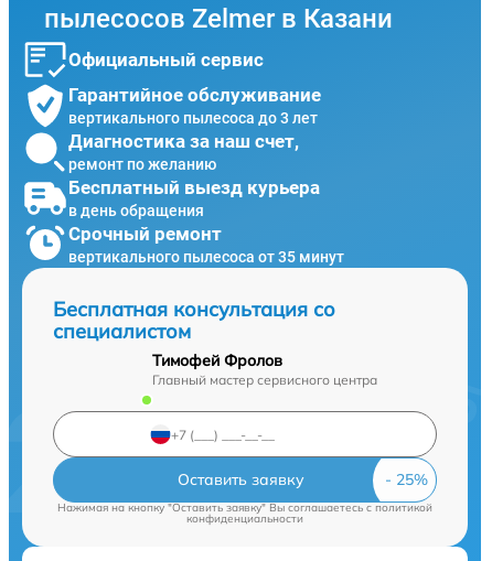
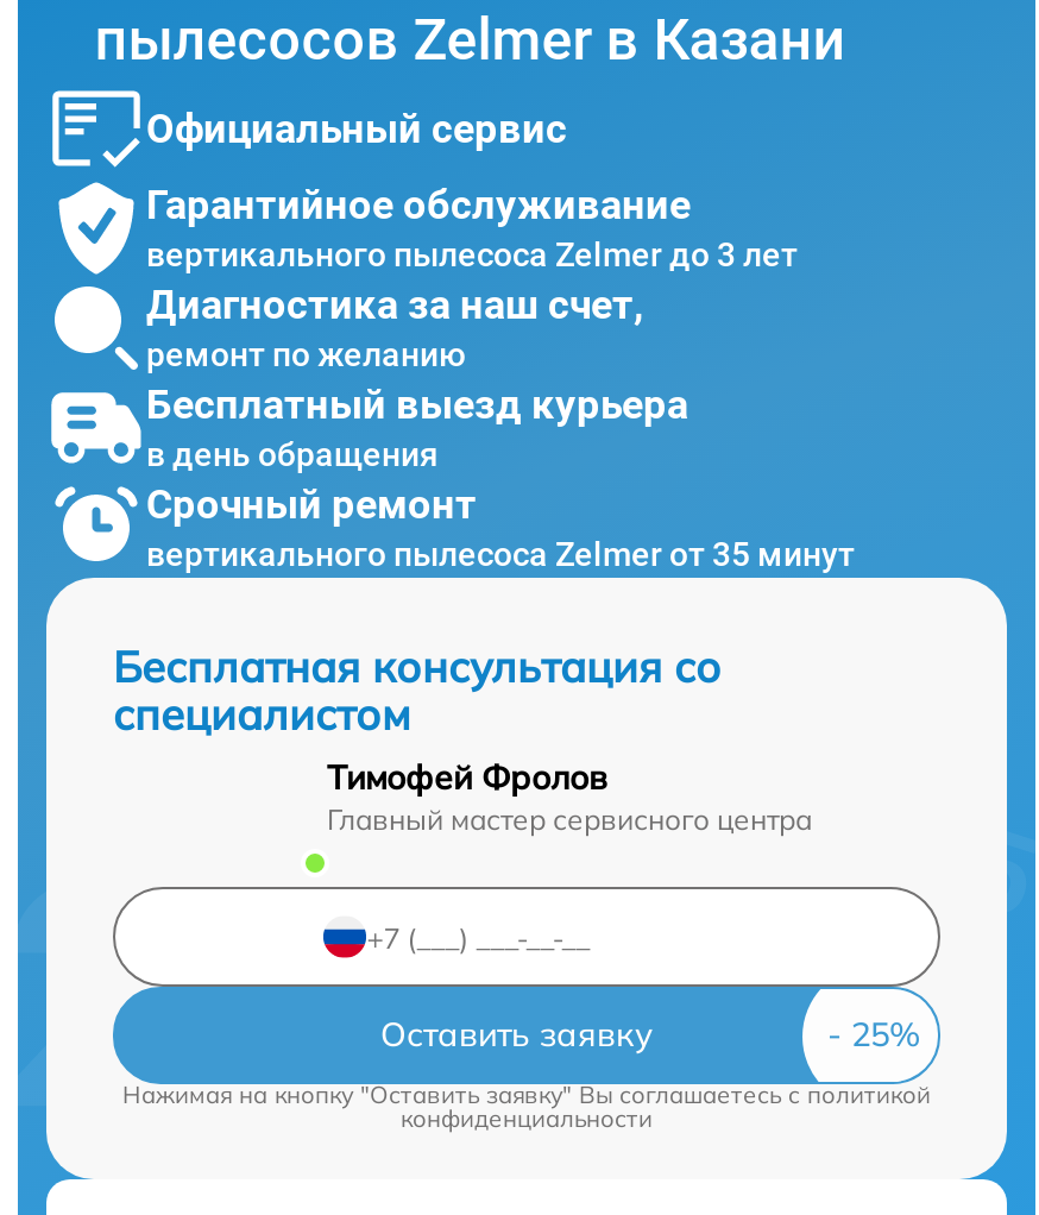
- вертикального пылесоса до 3 лет
+ вертикального пылесоса Zelmer до 3 лет

- вертикального пылесоса от 35 минут
+ вертикального пылесоса Zelmer от 35 минут
